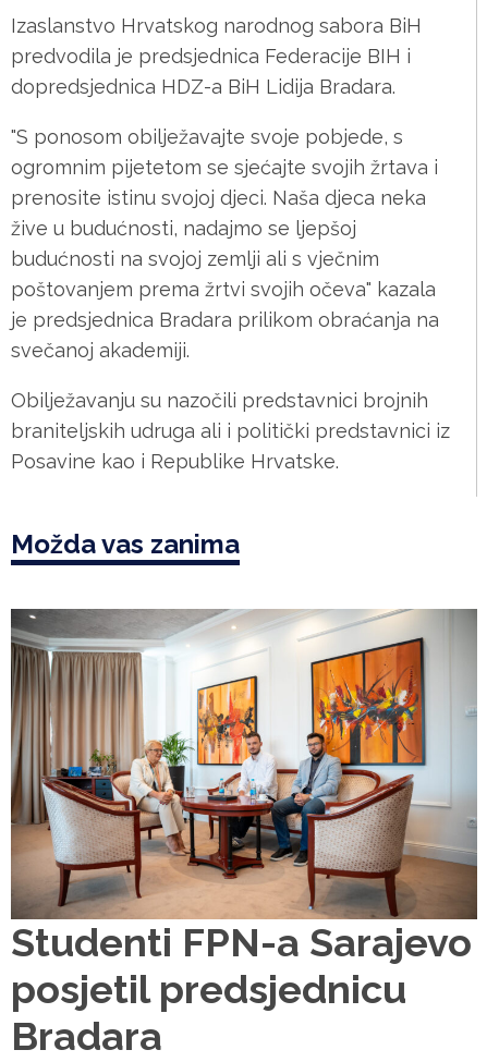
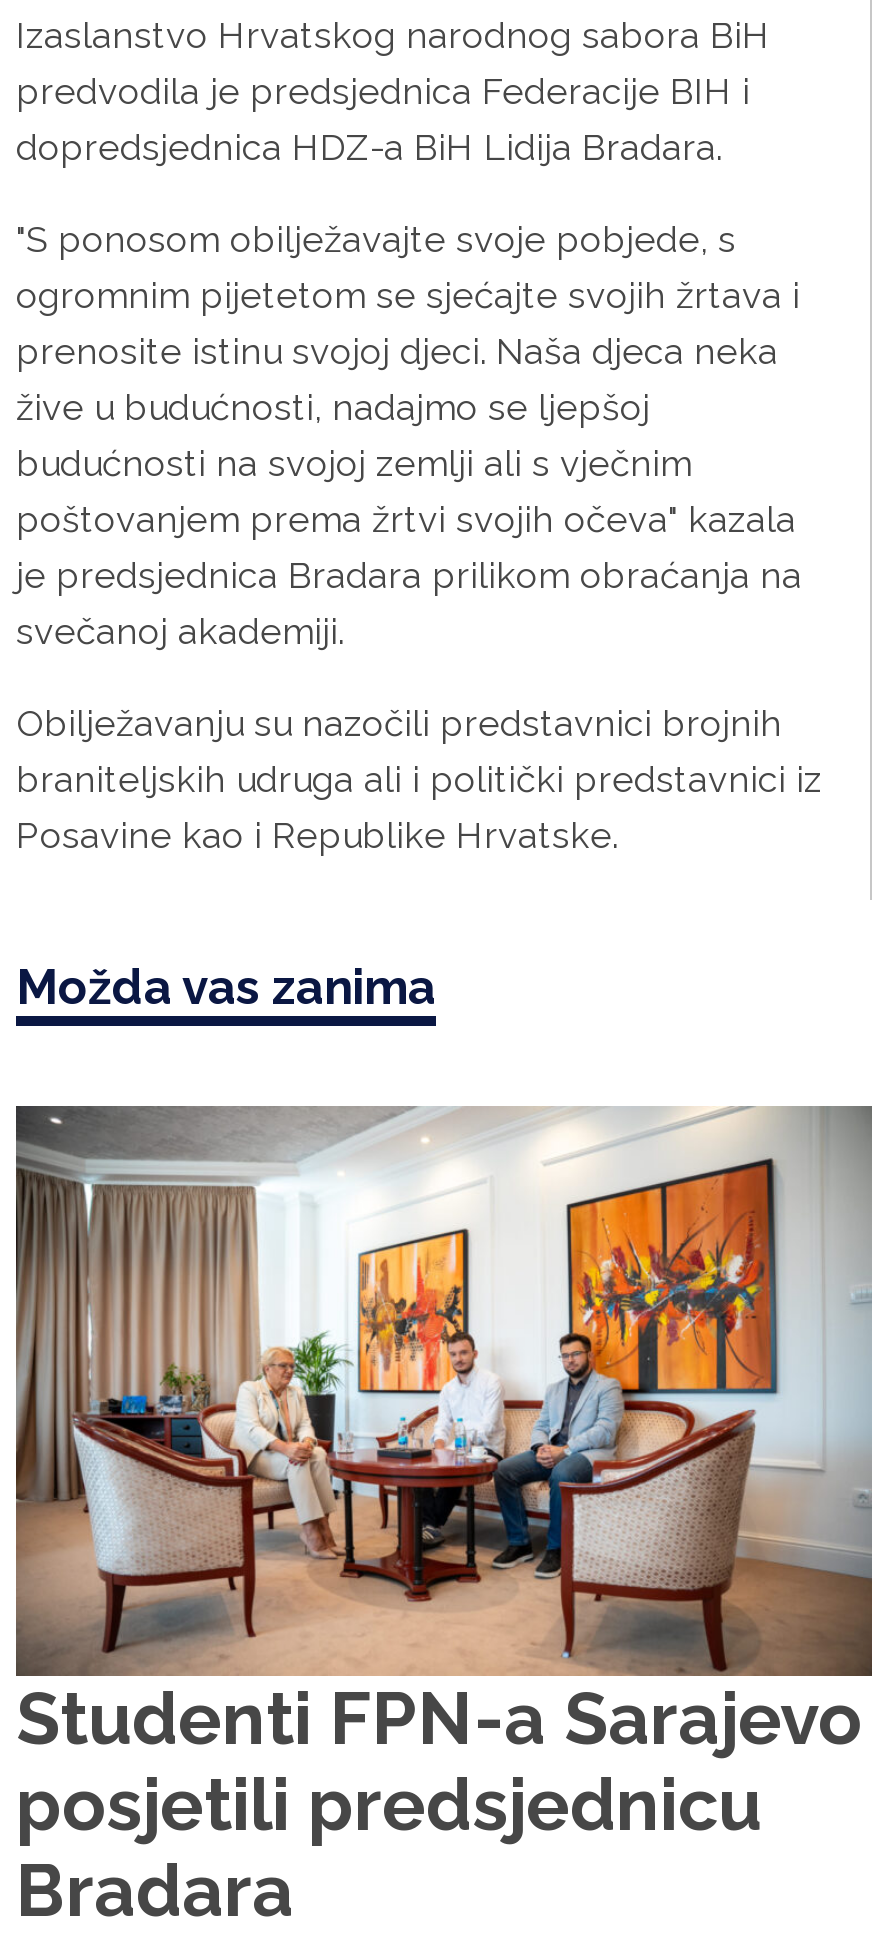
- posjetil predsjednicu
+ posjetili predsjednicu
